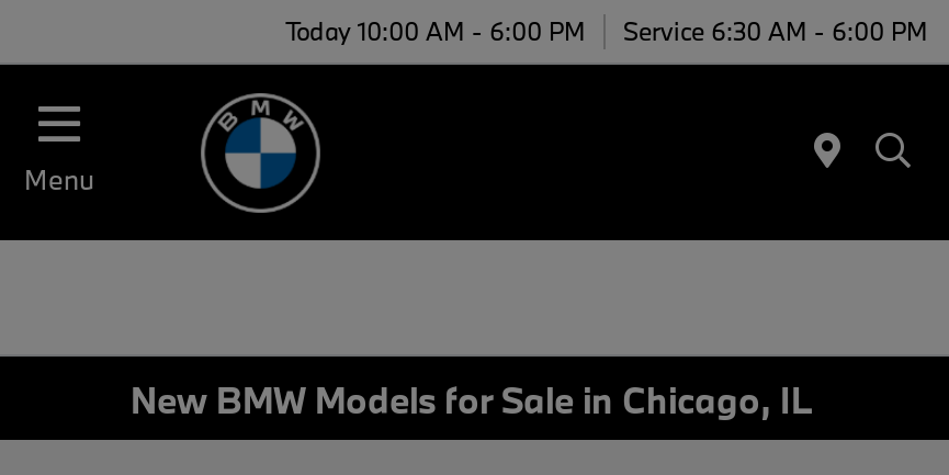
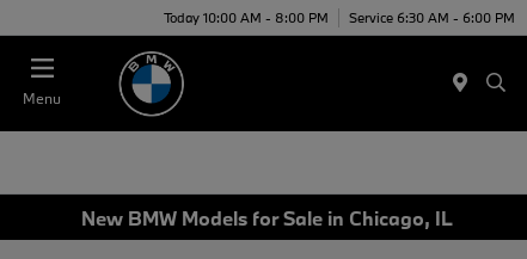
- Today 10:00 AM - 6:00 PM Service 6:30 AM - 6:00 PM
+ Today 10:00 AM - 8:00 PM Service 6:30 AM - 6:00 PM
